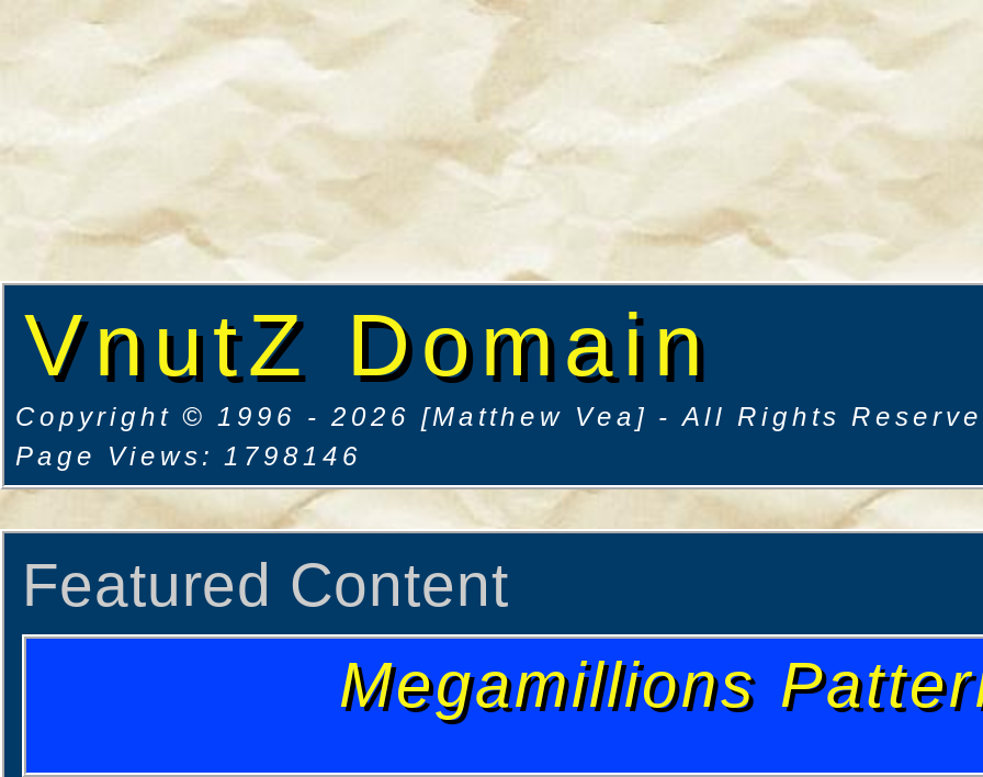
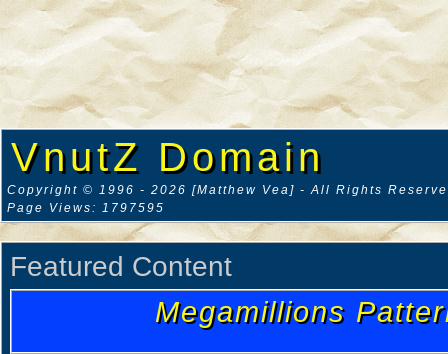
- Page Views: 1798146
+ Page Views: 1797595
